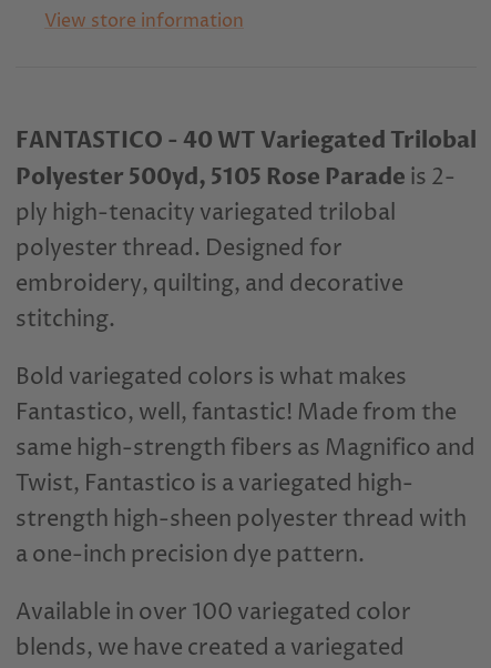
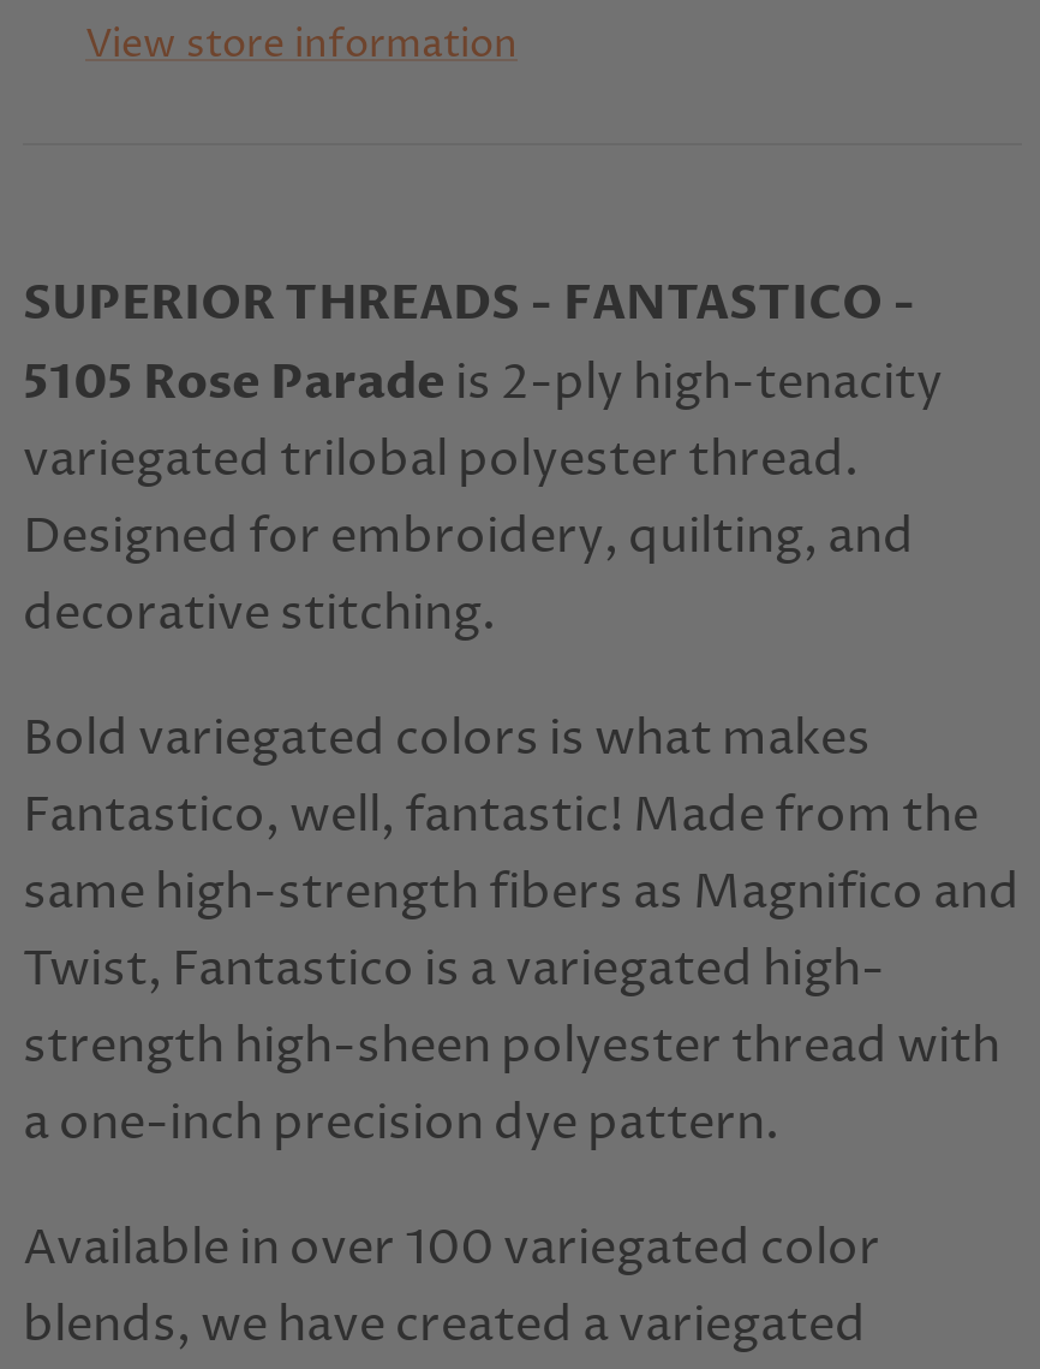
- FANTASTICO - 40 WT Variegated Trilobal
- Polyester 500yd, 5105 Rose Parade is 2-
- ply high-tenacity variegated trilobal
- polyester thread. Designed for
- embroidery, quilting, and decorative
- stitching.
+ SUPERIOR THREADS - FANTASTICO -
+ 5105 Rose Parade is 2-ply high-tenacity
+ variegated trilobal polyester thread.
+ Designed for embroidery, quilting, and
+ decorative stitching.
